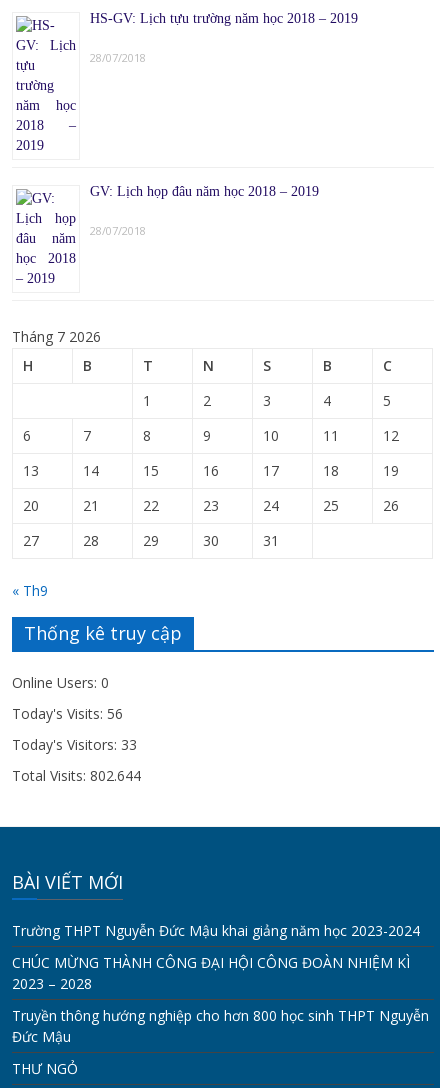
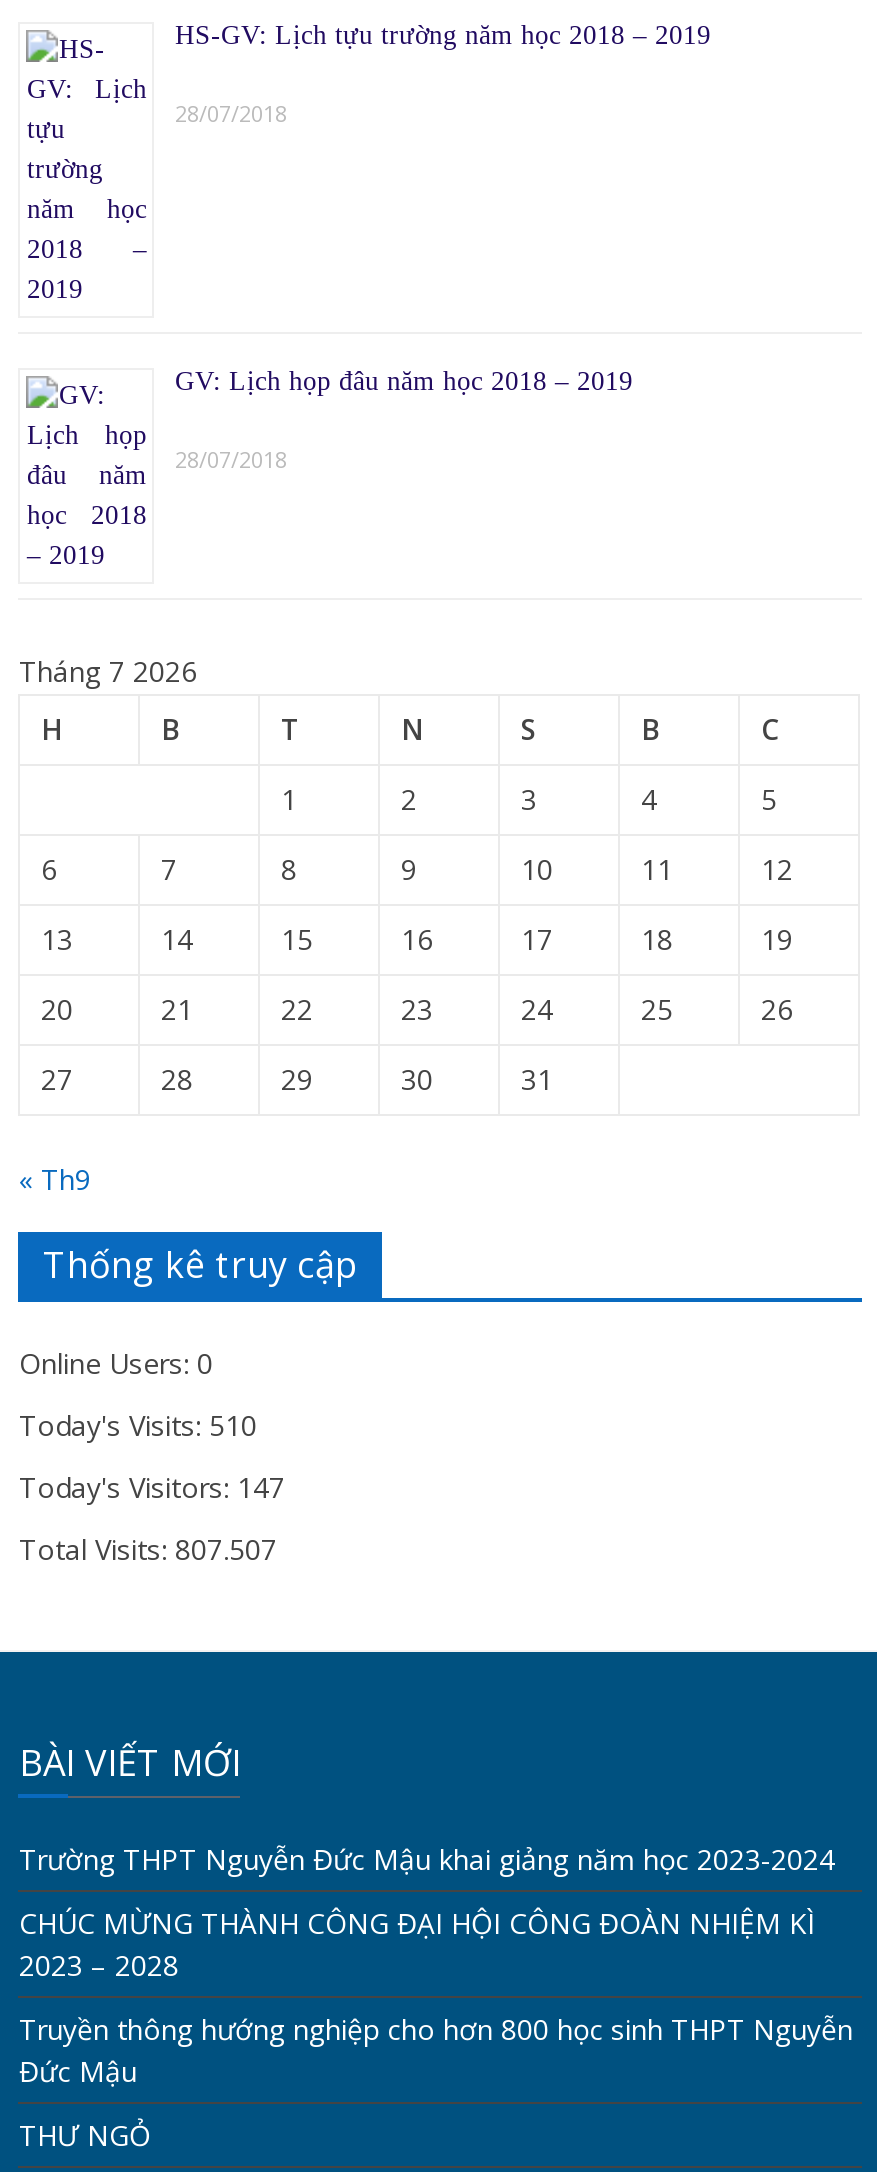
- Today's Visits: 56
+ Today's Visits: 510

- Today's Visitors: 33
+ Today's Visitors: 147

- Total Visits: 802.644
+ Total Visits: 807.507
